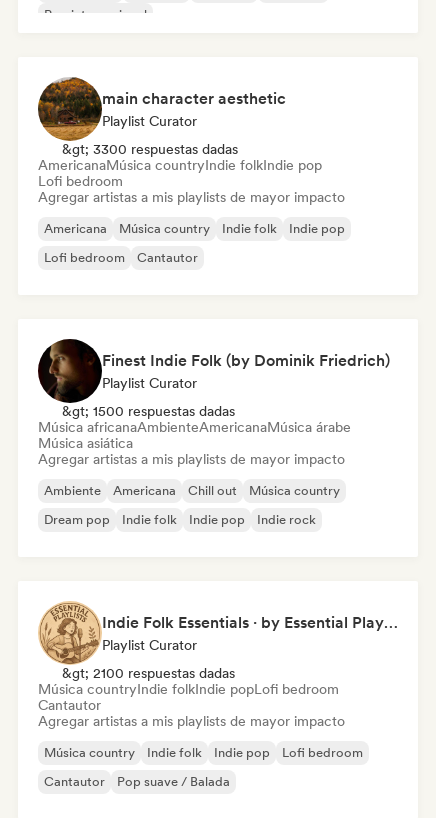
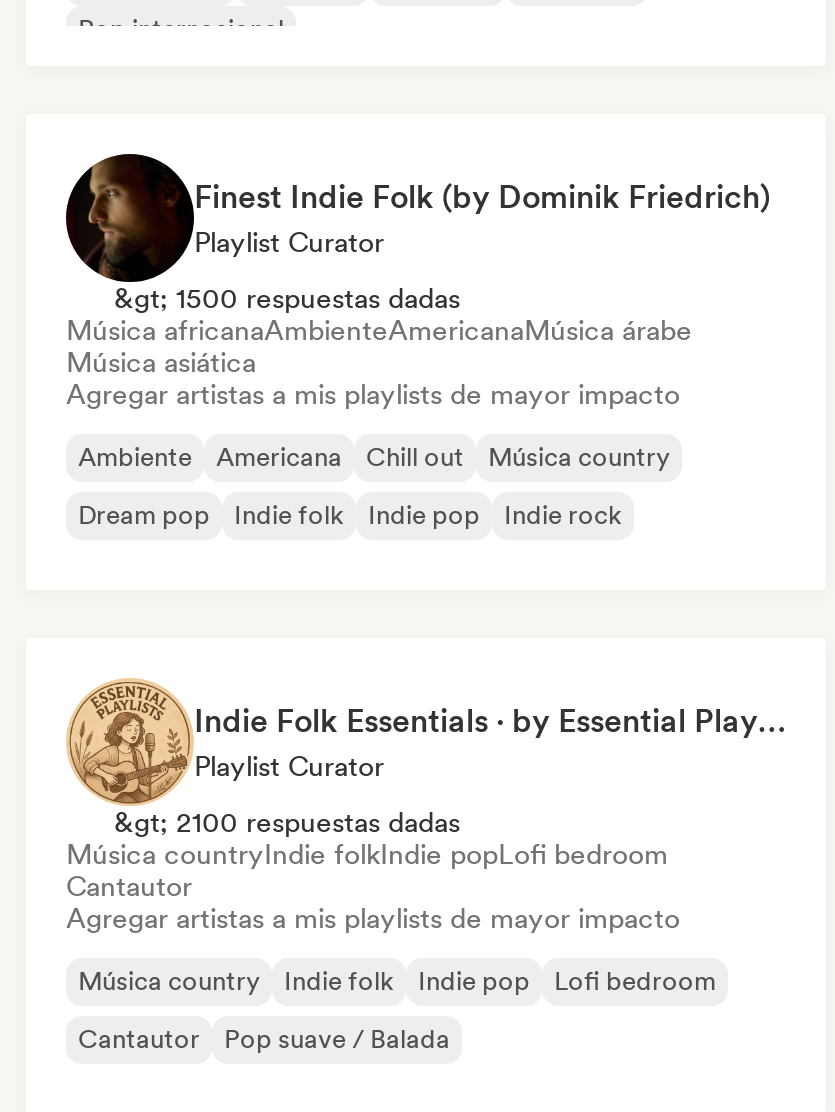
- [image]
- main character aesthetic
- Playlist Curator
- &gt; 3300 respuestas dadas
- AmericanaMúsica countryIndie folkIndie pop
- Lofi bedroom
- Agregar artistas a mis playlists de mayor impacto
- Americana
- Música country
- Indie folk
- Indie pop
- Lofi bedroom
- Cantautor
